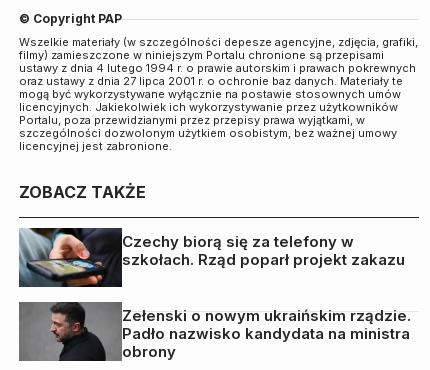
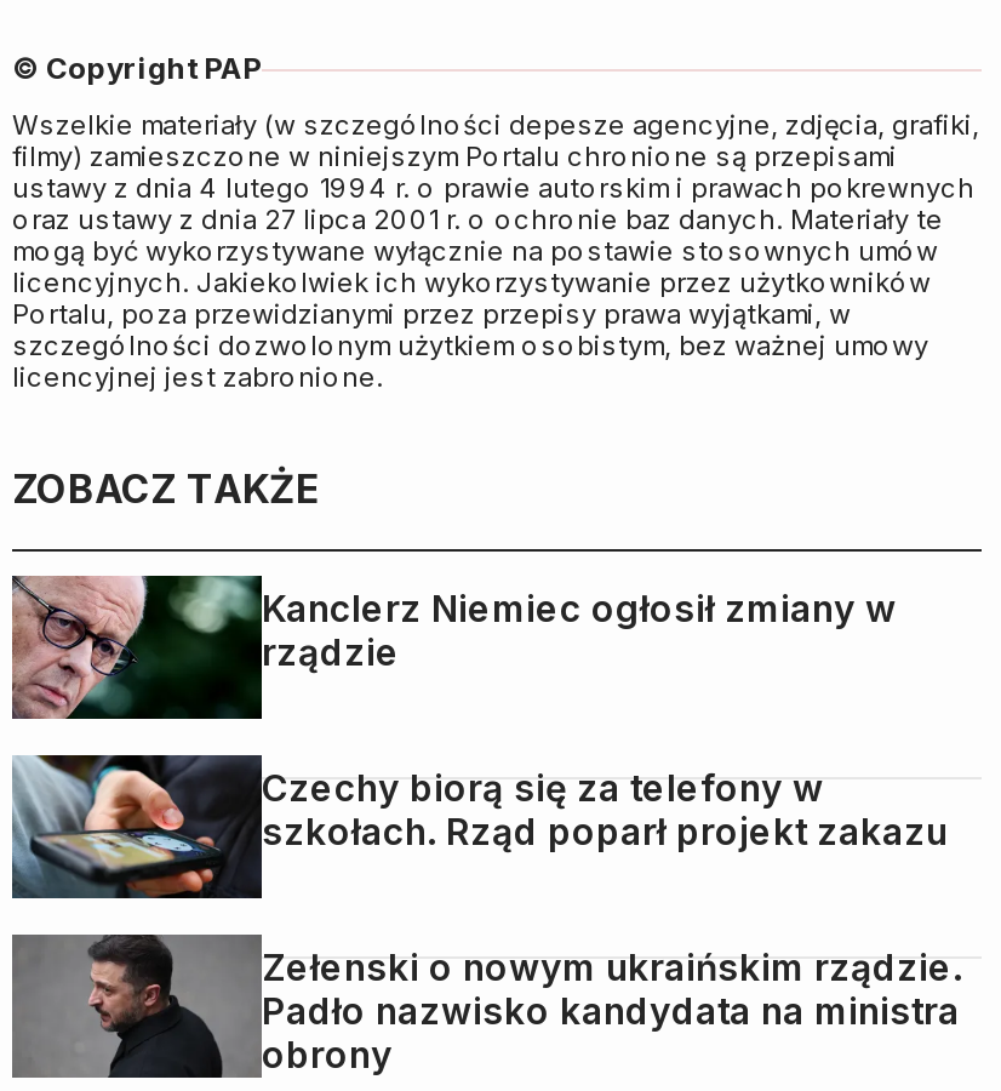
+ [image]
+ Kanclerz Niemiec ogłosił zmiany w
+ rządzie
